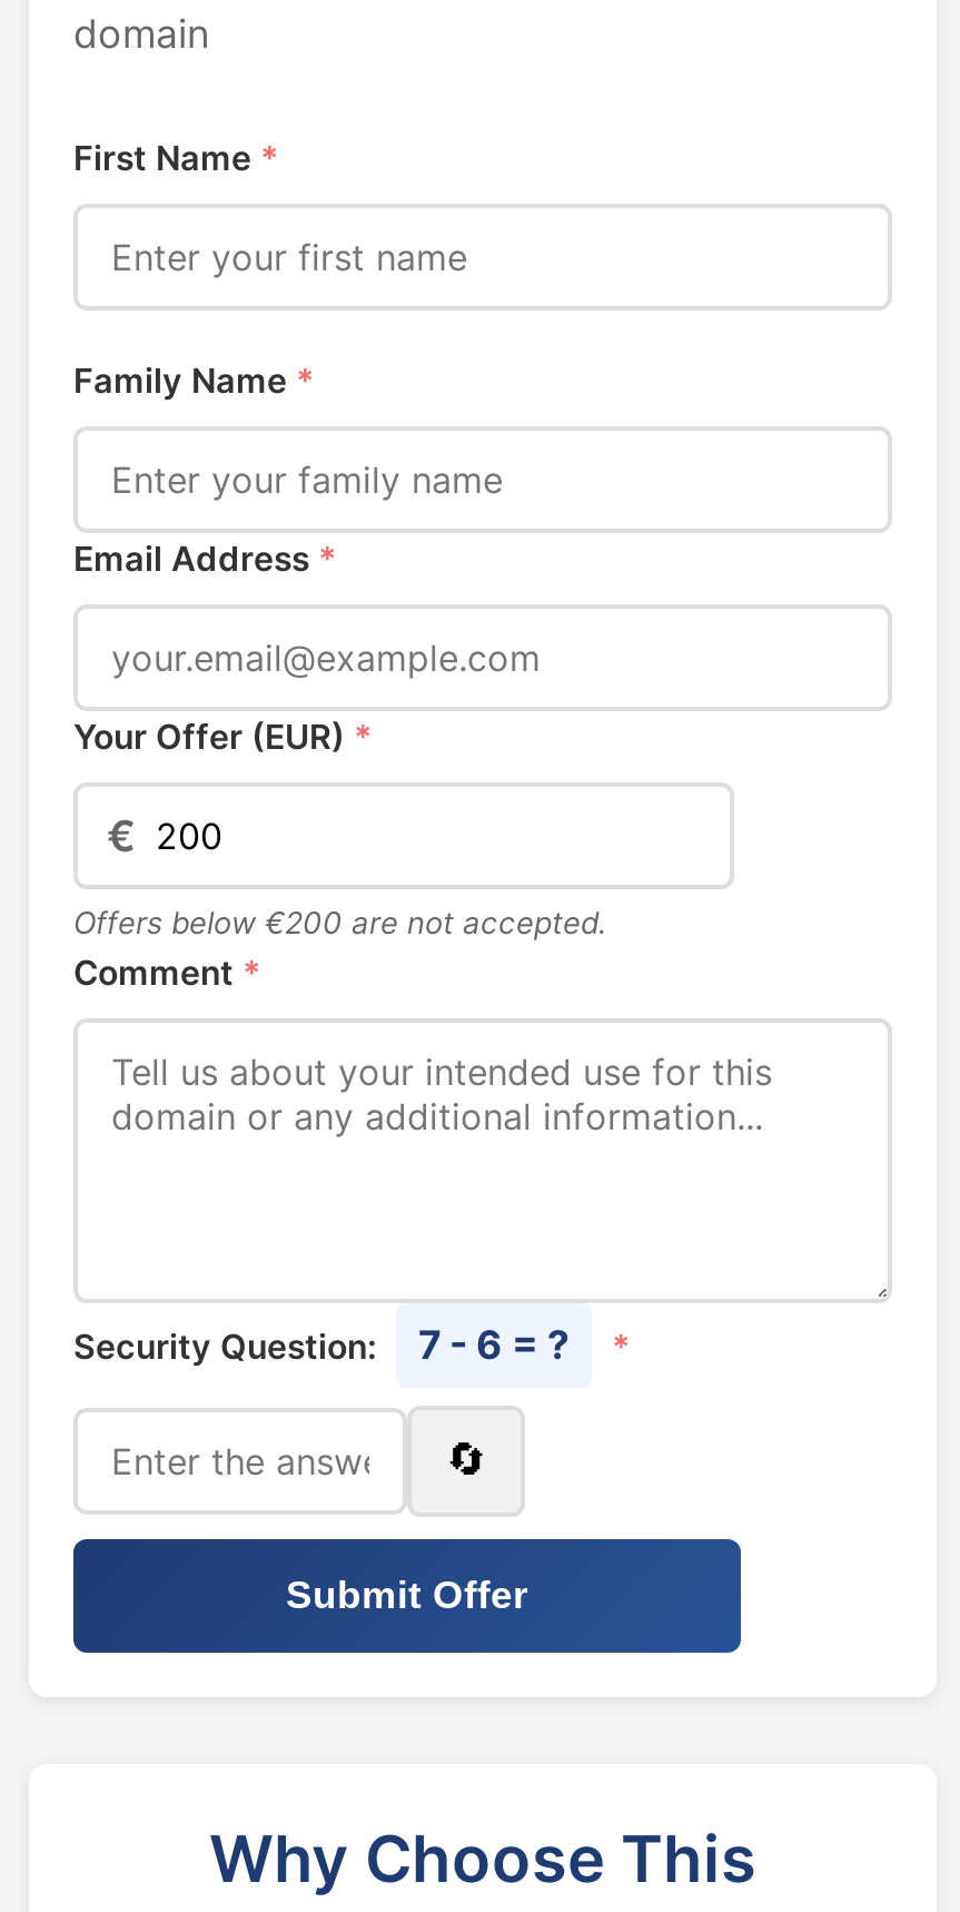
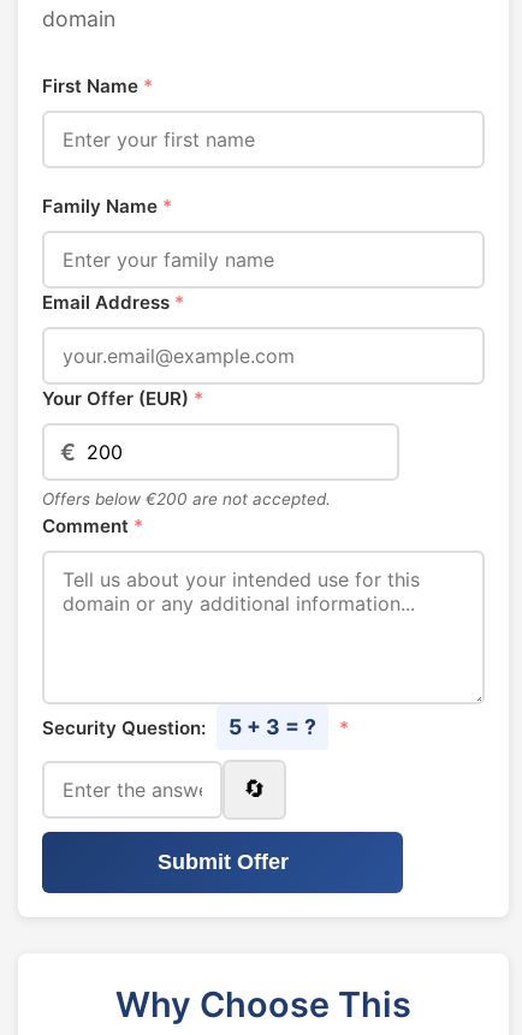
- 7 - 6 = ?
+ 5 + 3 = ?
